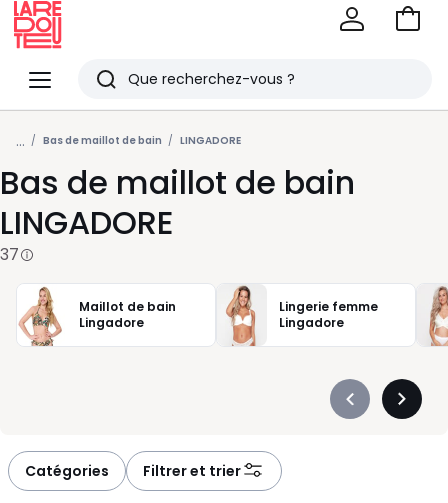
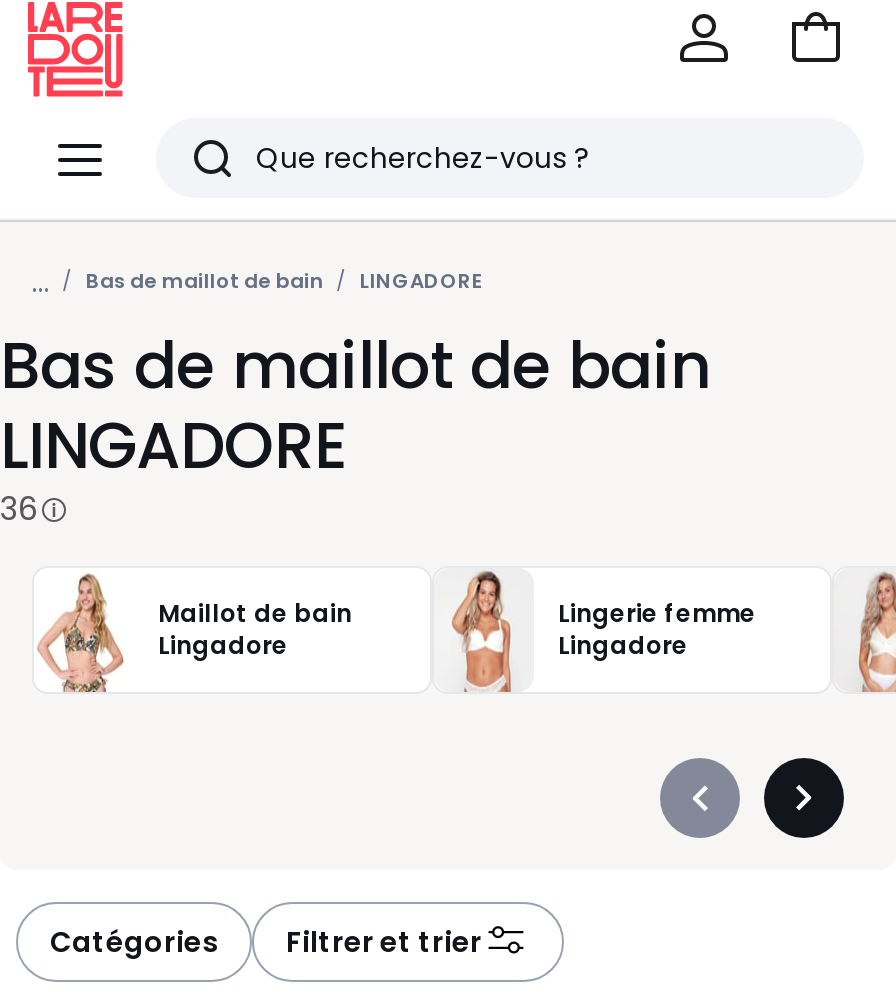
- 37
+ 36
